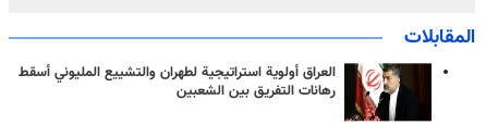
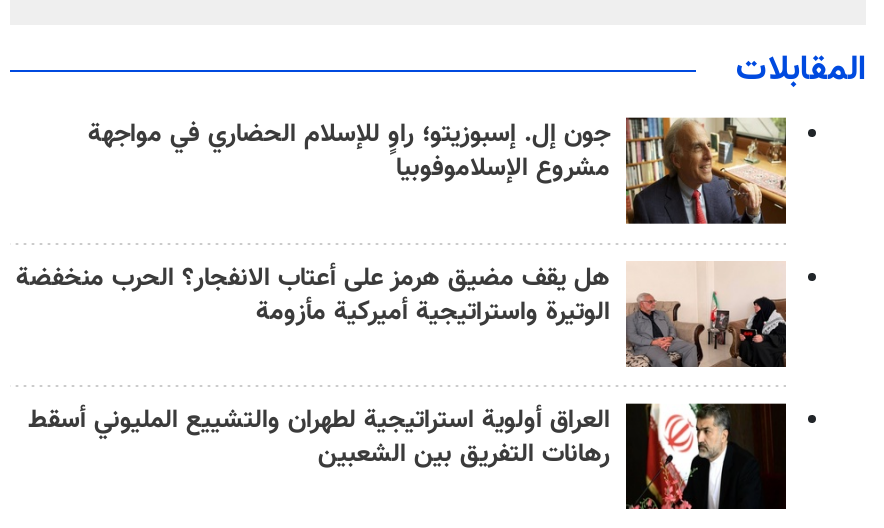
+ [image]
+ جون إل. إسبوزيتو؛ راوٍ للإسلام الحضاري في مواجهة
+ مشروع الإسلاموفوبيا
+ هل يقف مضيق هرمز على أعتاب الانفجار؟ الحرب منخفضة
+ الوتيرة واستراتيجية أميركية مأزومة

+ [image]
